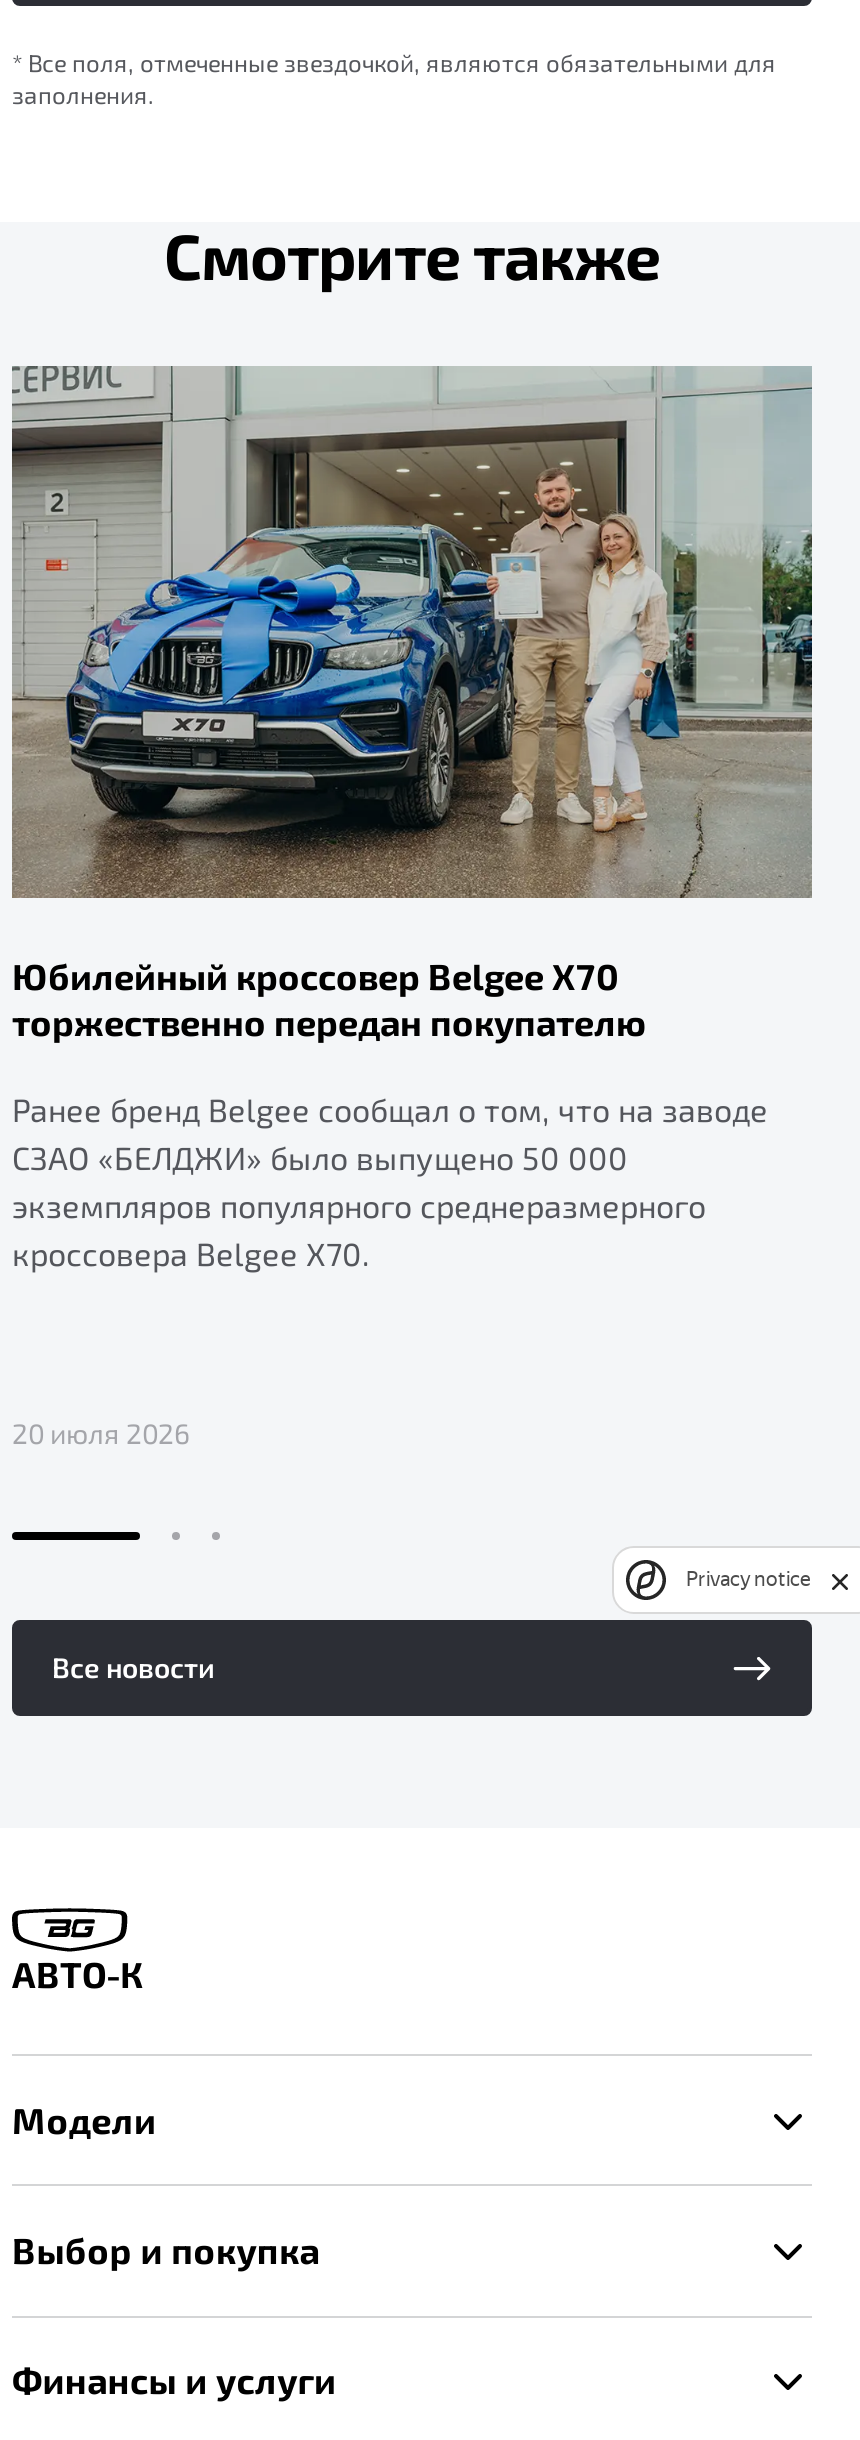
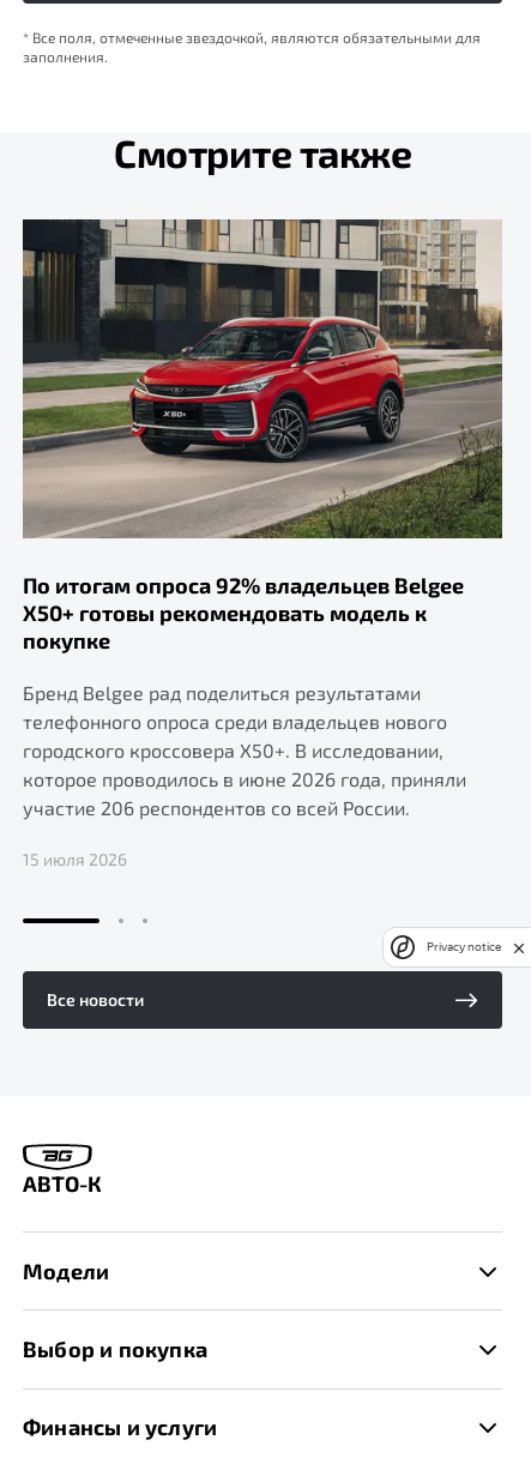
- [image]
- Юбилейный кроссовер Belgee X70
- торжественно передан покупателю
+ [image]
+ По итогам опроса 92% владельцев Belgee
+ X50+ готовы рекомендовать модель к
+ покупке

- Ранее бренд Belgee сообщал о том, что на заводе
- СЗАО «БЕЛДЖИ» было выпущено 50 000
- экземпляров популярного среднеразмерного
- кроссовера Belgee X70.
+ Бренд Belgee рад поделиться результатами
+ телефонного опроса среди владельцев нового
+ городского кроссовера X50+. В исследовании,
+ которое проводилось в июне 2026 года, приняли
+ участие 206 респондентов со всей России.

- 20 июля 2026
+ 15 июля 2026
